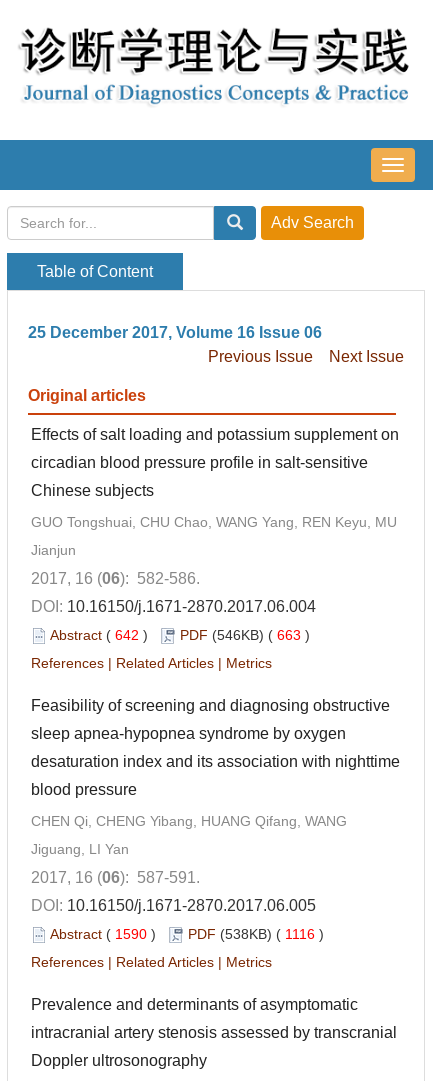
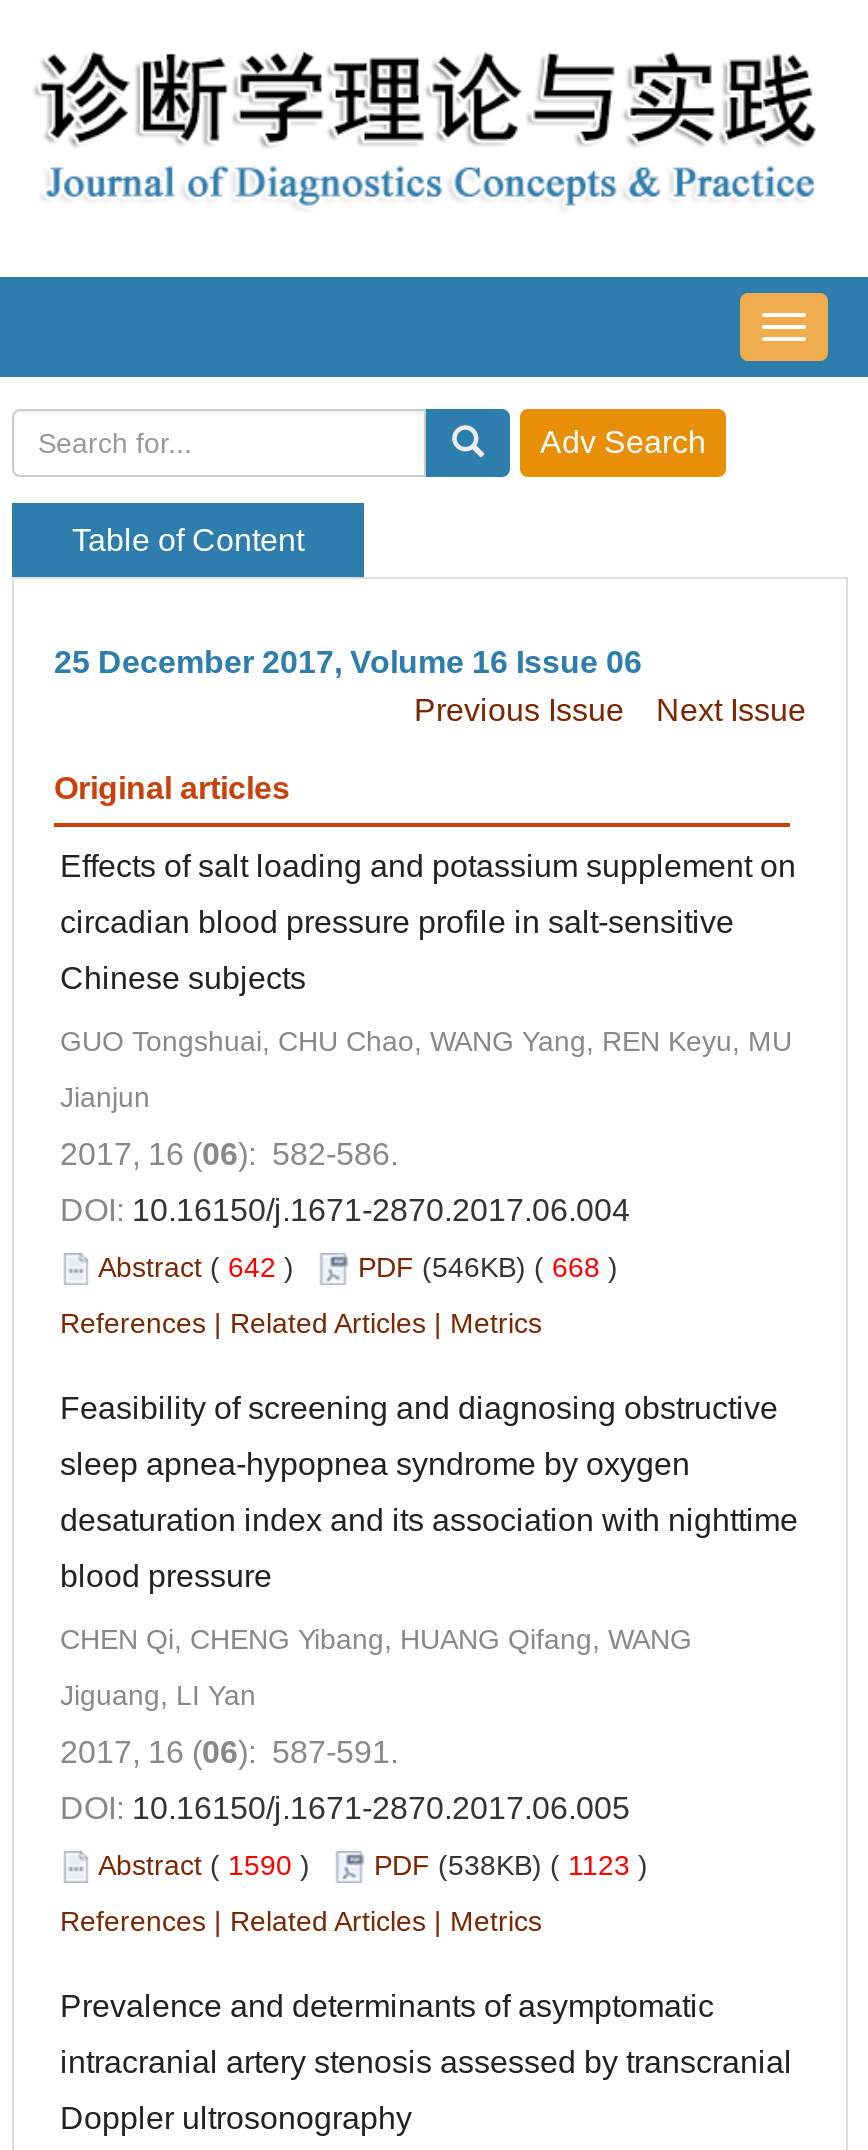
- Abstract (642) PDF (546KB) (663)
+ Abstract (642) PDF (546KB) (668)

- Abstract (1590) PDF (538KB) (1116)
+ Abstract (1590) PDF (538KB) (1123)
